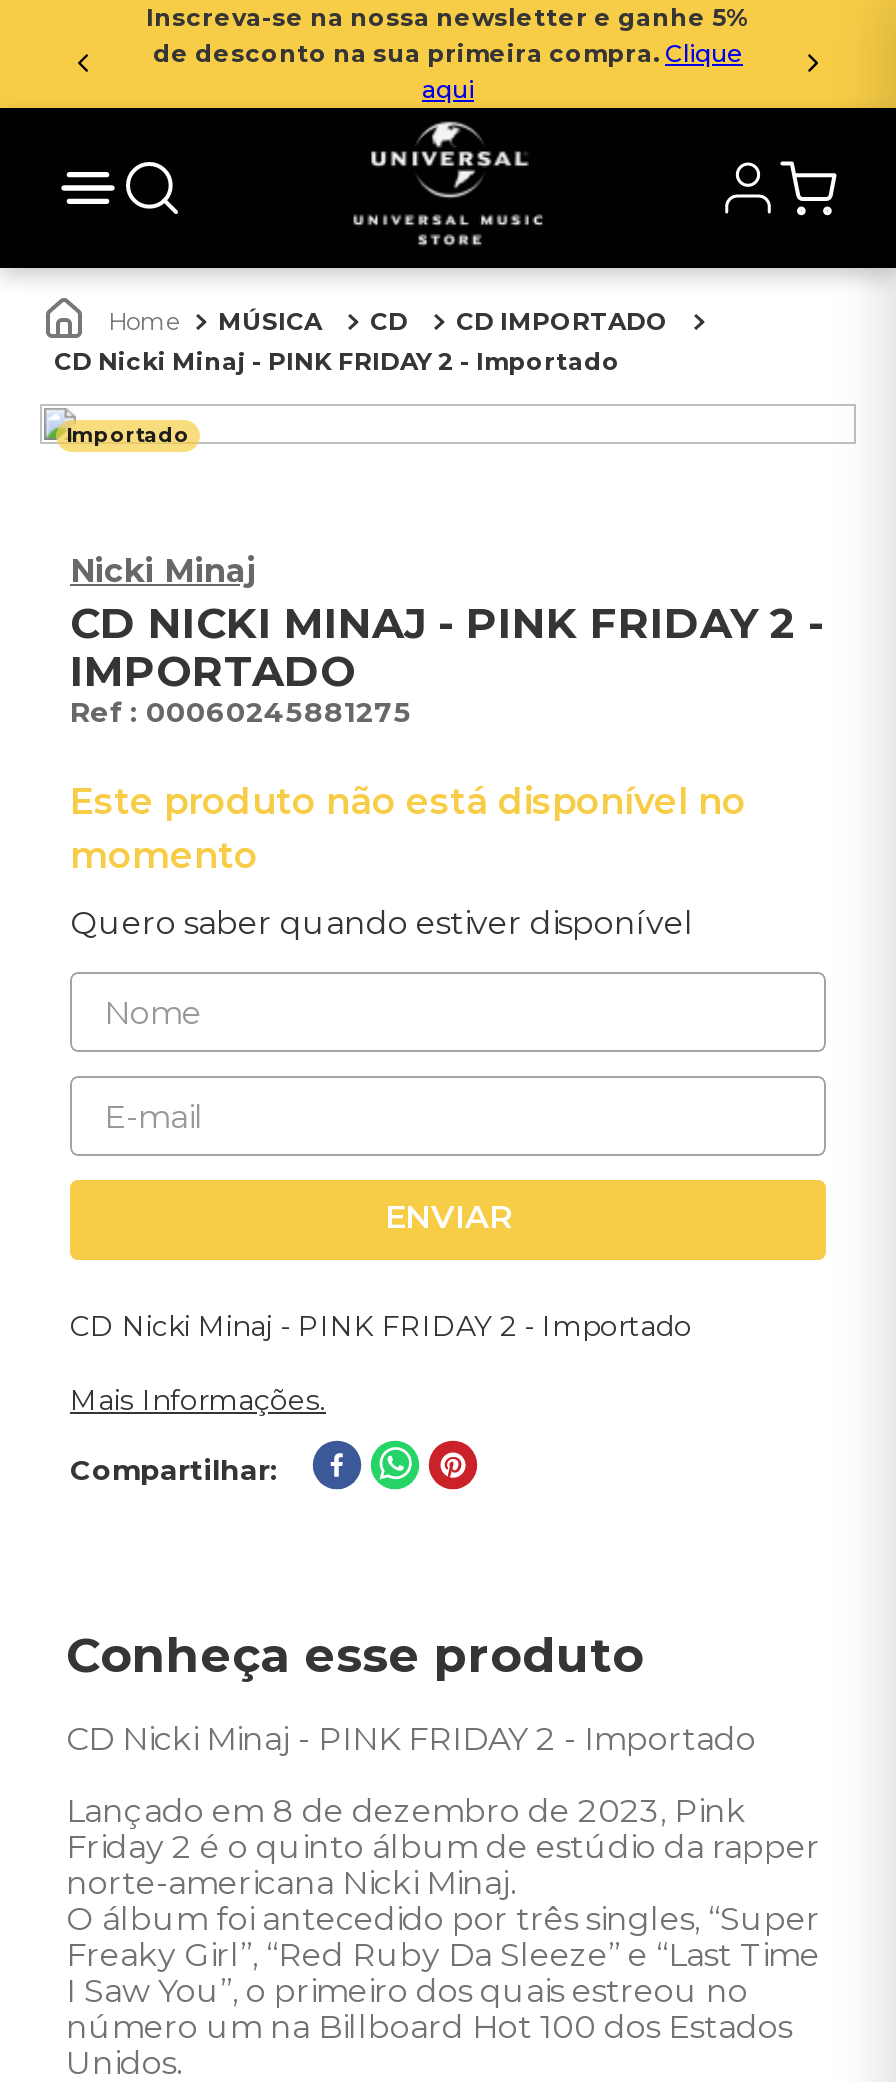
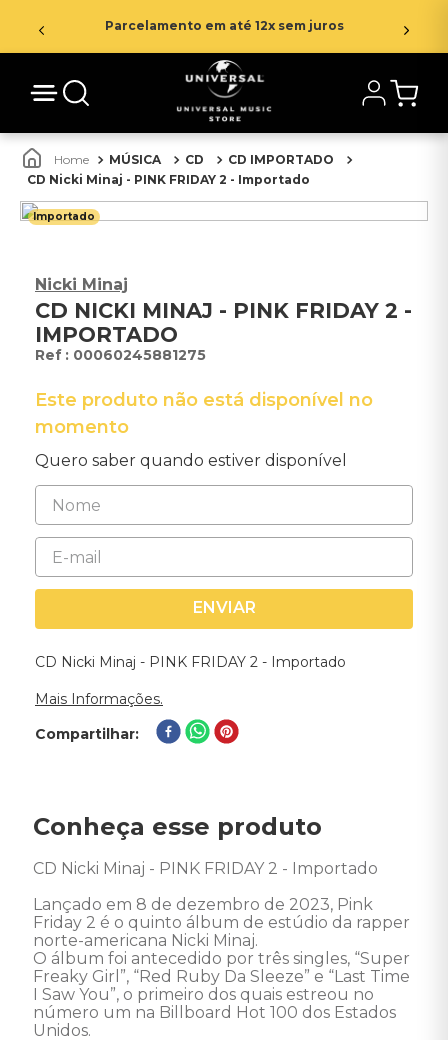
- Inscreva-se na nossa newsletter e ganhe 5%
- de desconto na sua primeira compra. Clique
- aqui
+ Parcelamento em até 12x sem juros
